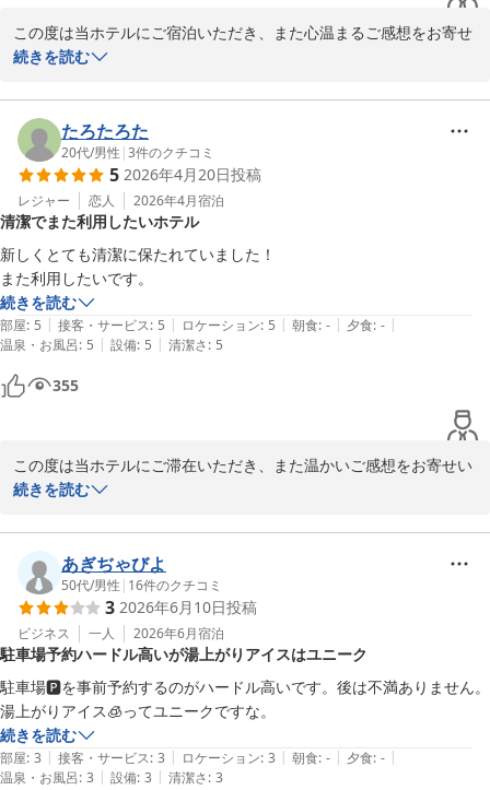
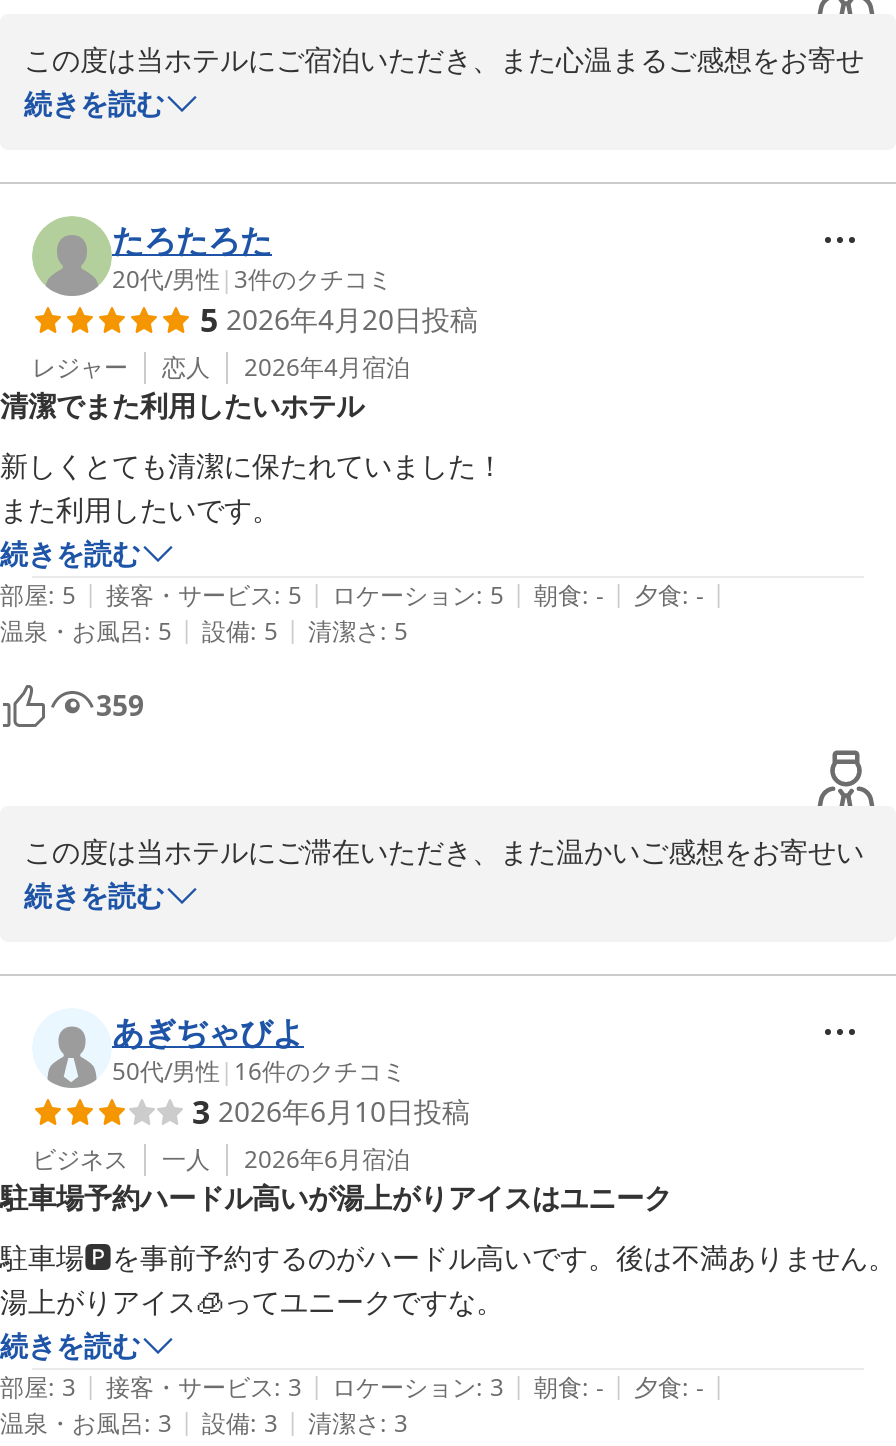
- 355
+ 359
